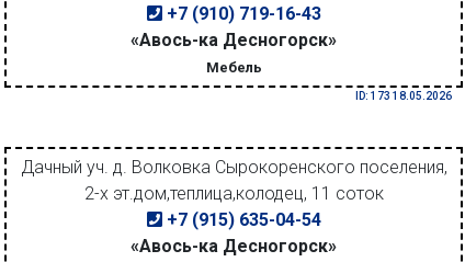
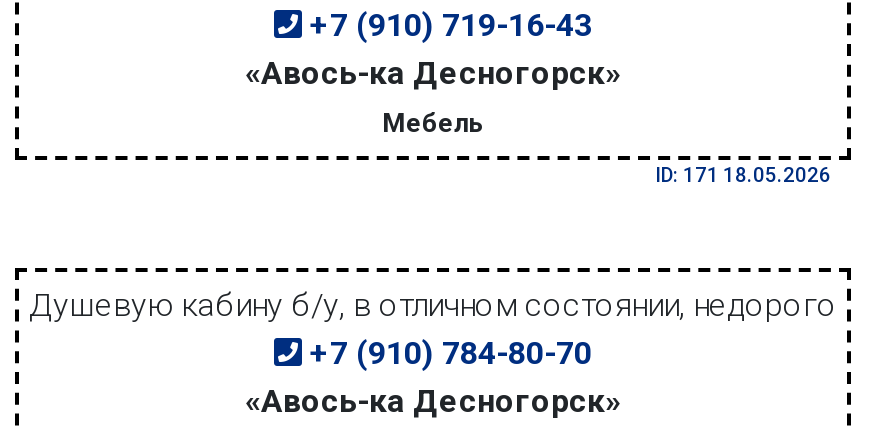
- ID: 173 18.05.2026
+ ID: 171 18.05.2026

- Дачный уч. д. Волковка Сырокоренского поселения,
- 2-х эт.дом,теплица,колодец, 11 соток
- +7 (915) 635-04-54
+ Душевую кабину б/у, в отличном состоянии, недорого
+ +7 (910) 784-80-70
